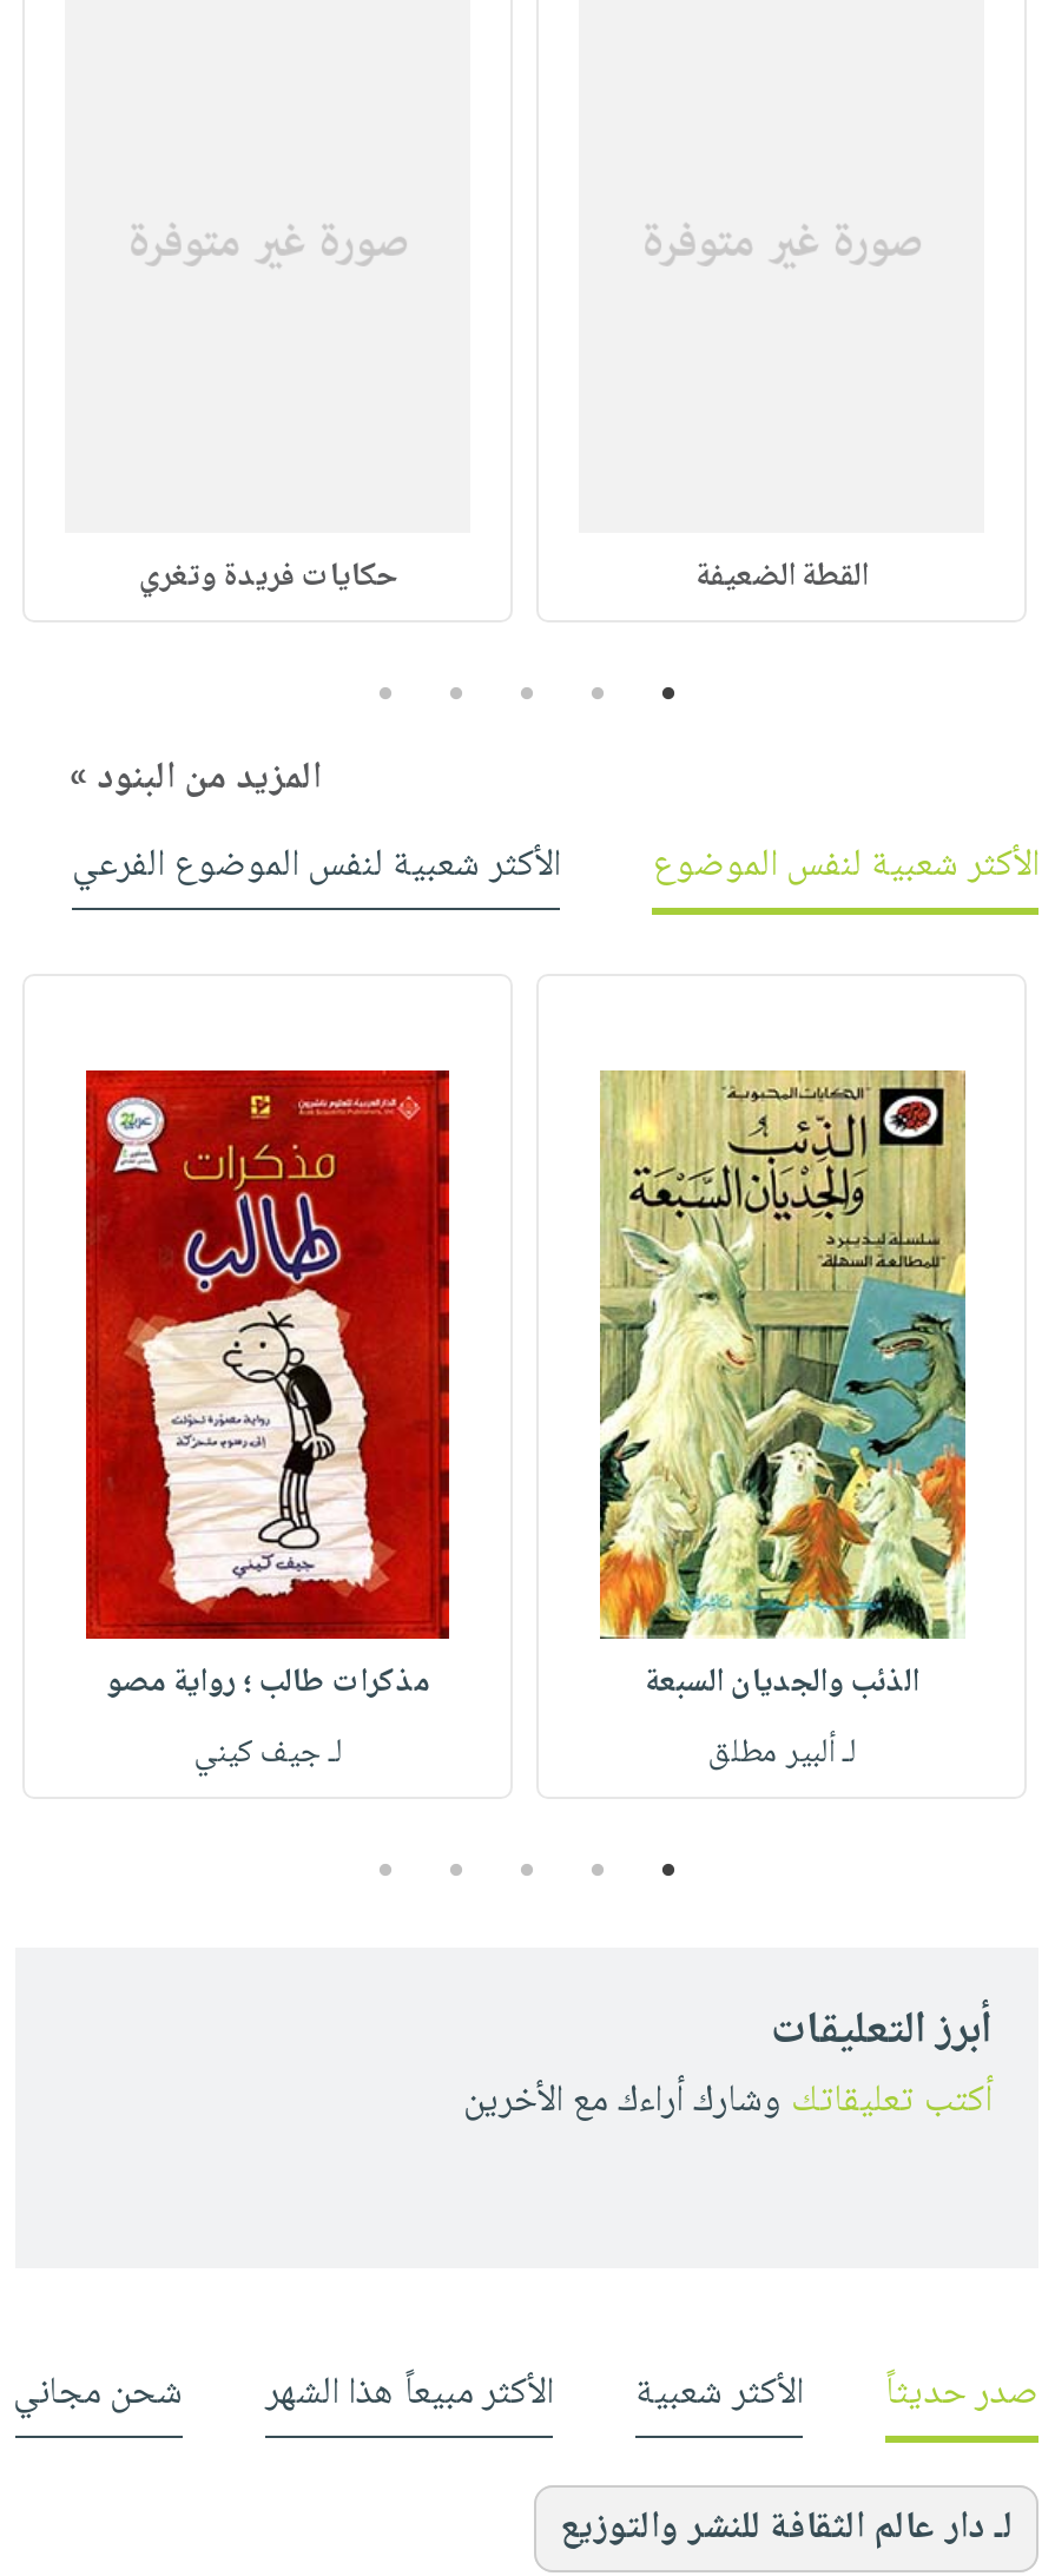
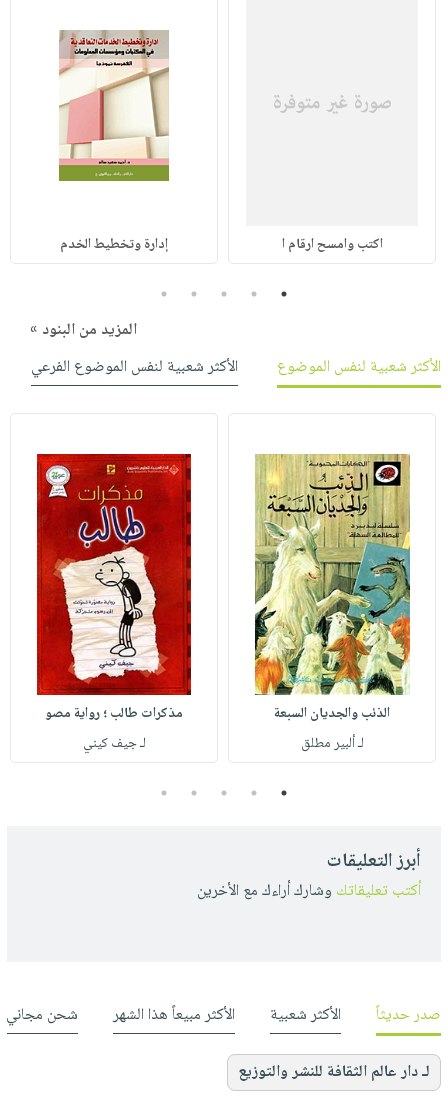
+ [image]

- القطة الضعيفة
- حكايات فريدة وتغري
+ اكتب وامسح ارقام ا
+ إدارة وتخطيط الخدم
